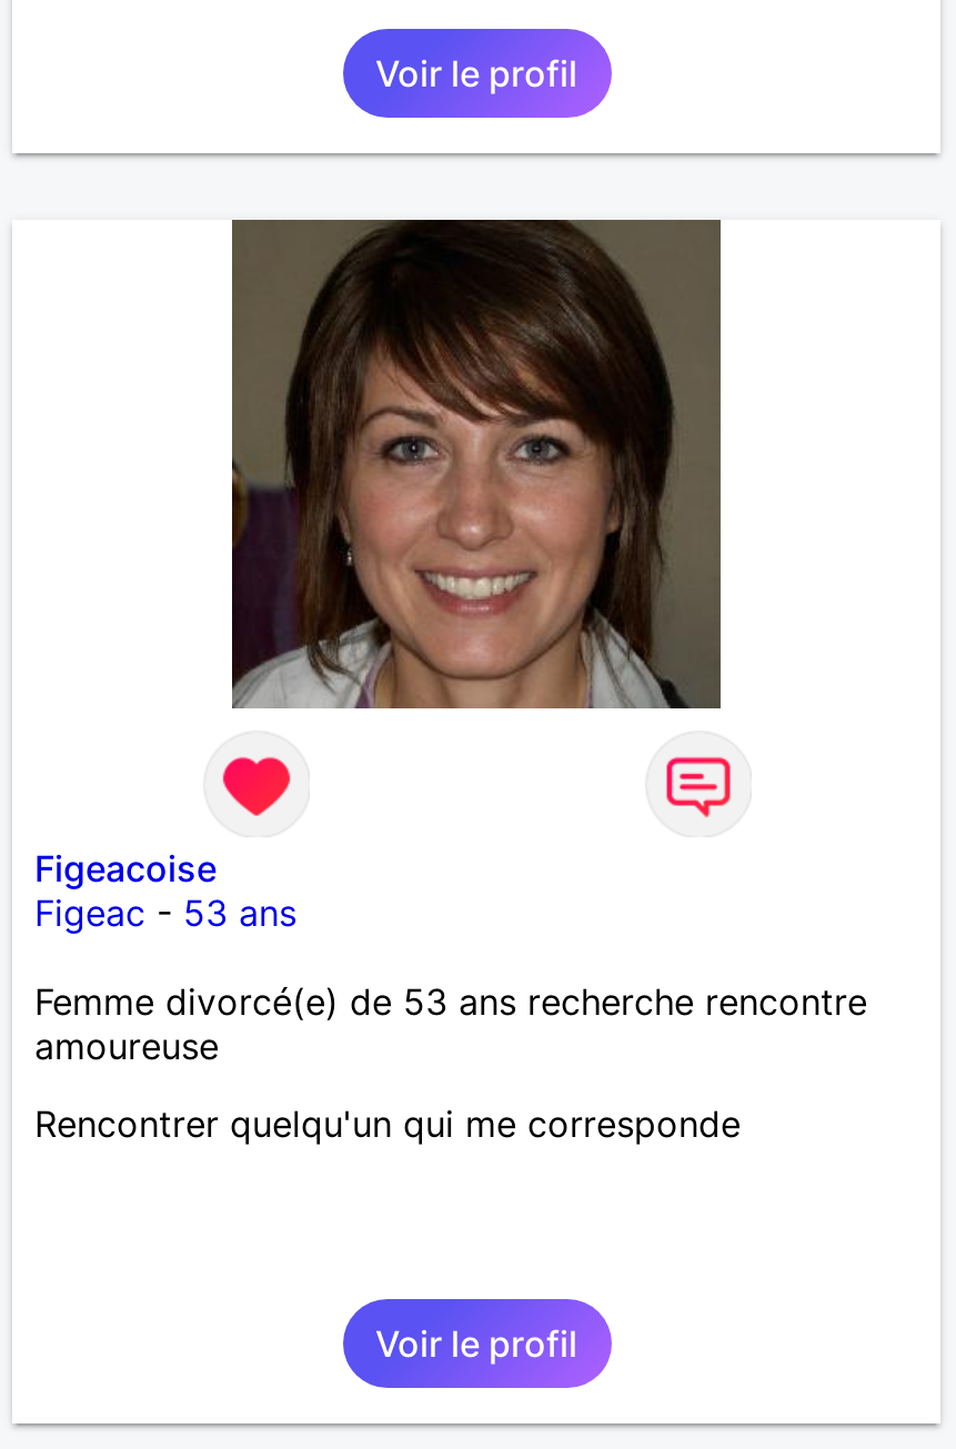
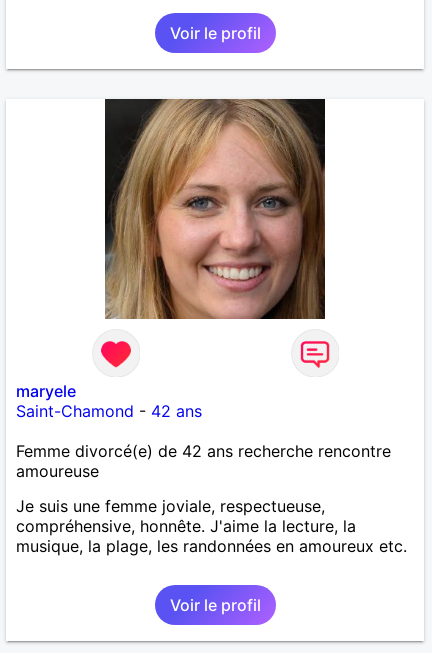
- [image]
+ [image]

- Figeacoise
- Figeac - 53 ans
+ maryele
+ Saint-Chamond - 42 ans

- Femme divorcé(e) de 53 ans recherche rencontre
+ Femme divorcé(e) de 42 ans recherche rencontre

- Rencontrer quelqu'un qui me corresponde
+ Je suis une femme joviale, respectueuse,
+ compréhensive, honnête. J'aime la lecture, la
+ musique, la plage, les randonnées en amoureux etc.
